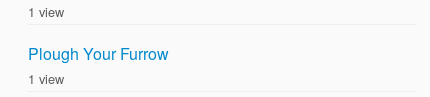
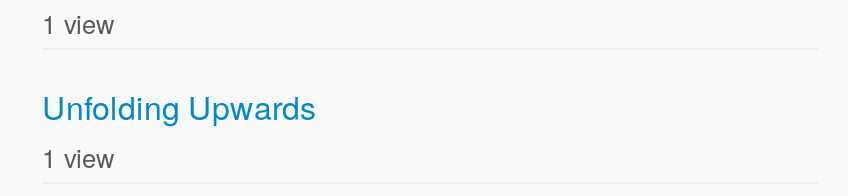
- Plough Your Furrow
+ Unfolding Upwards
